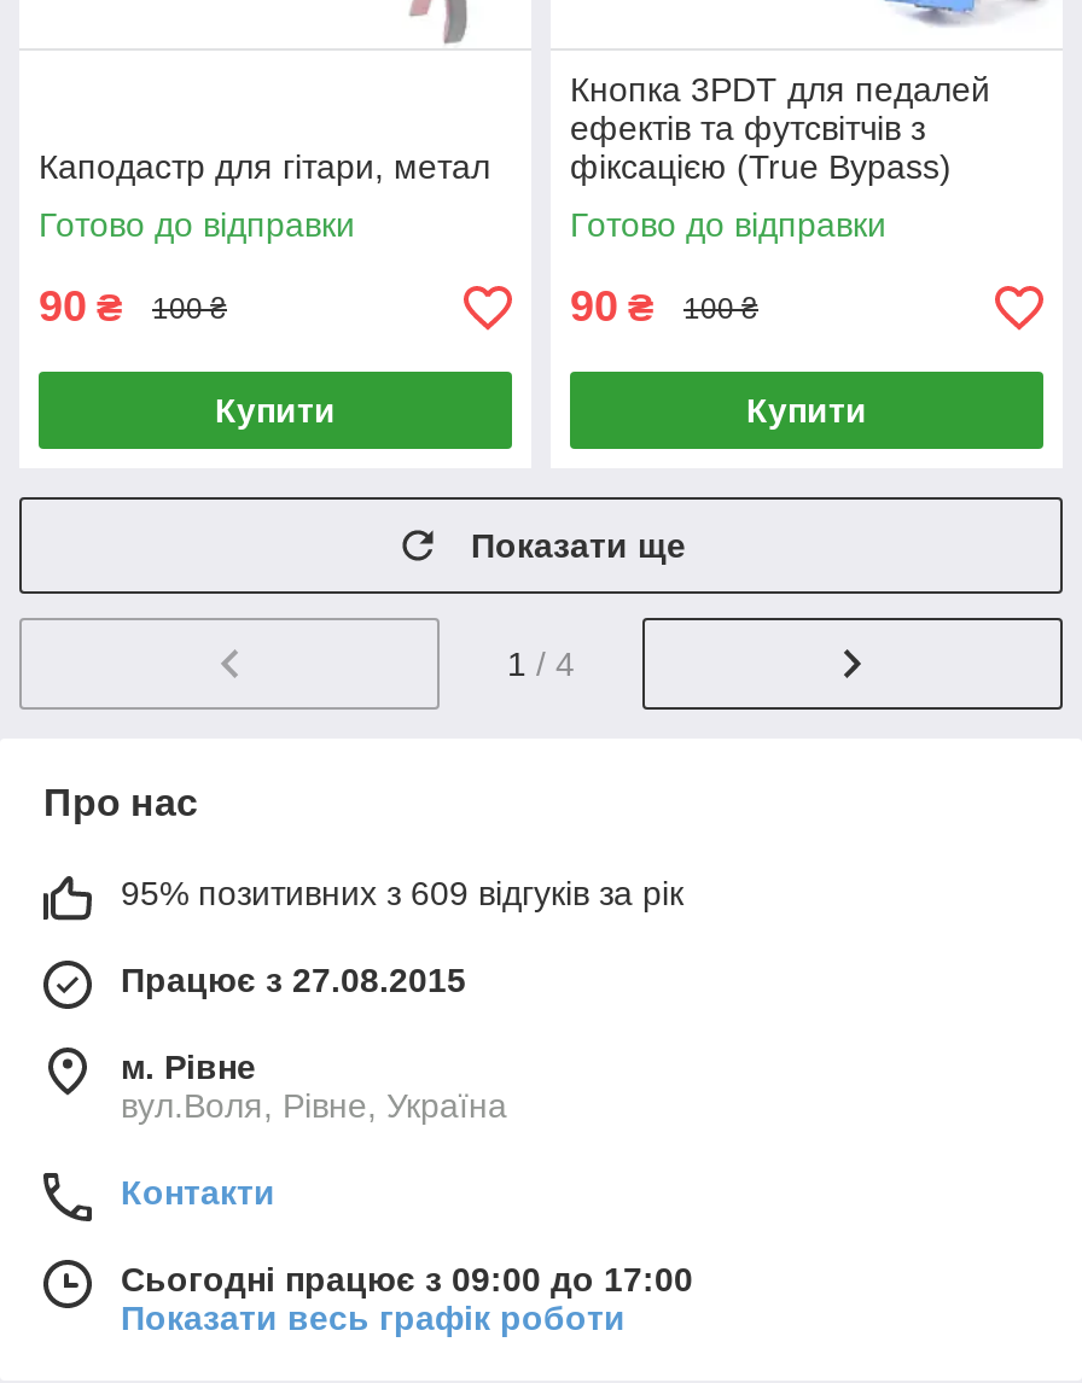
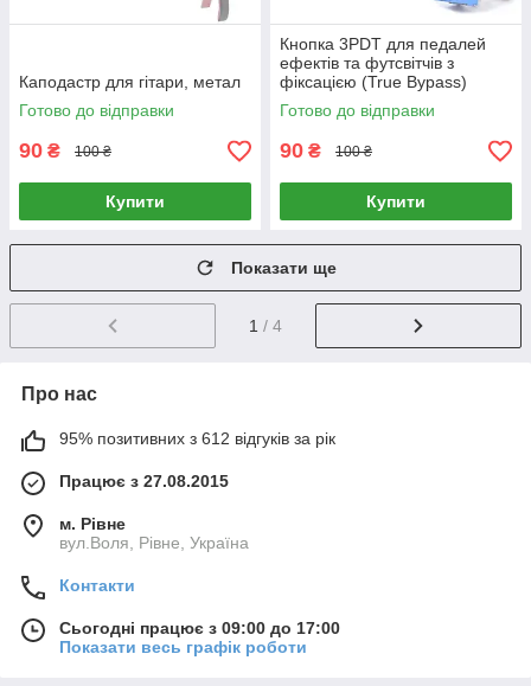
- 95% позитивних з 609 відгуків за рік
+ 95% позитивних з 612 відгуків за рік
